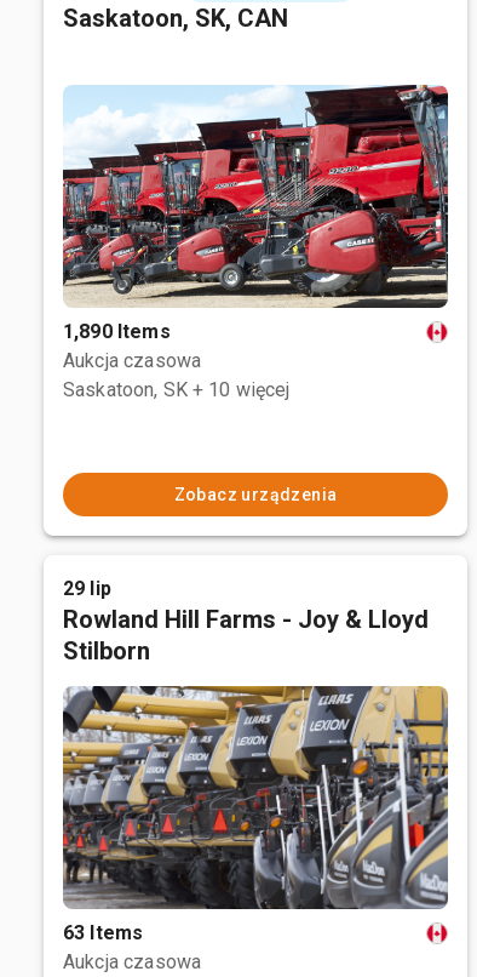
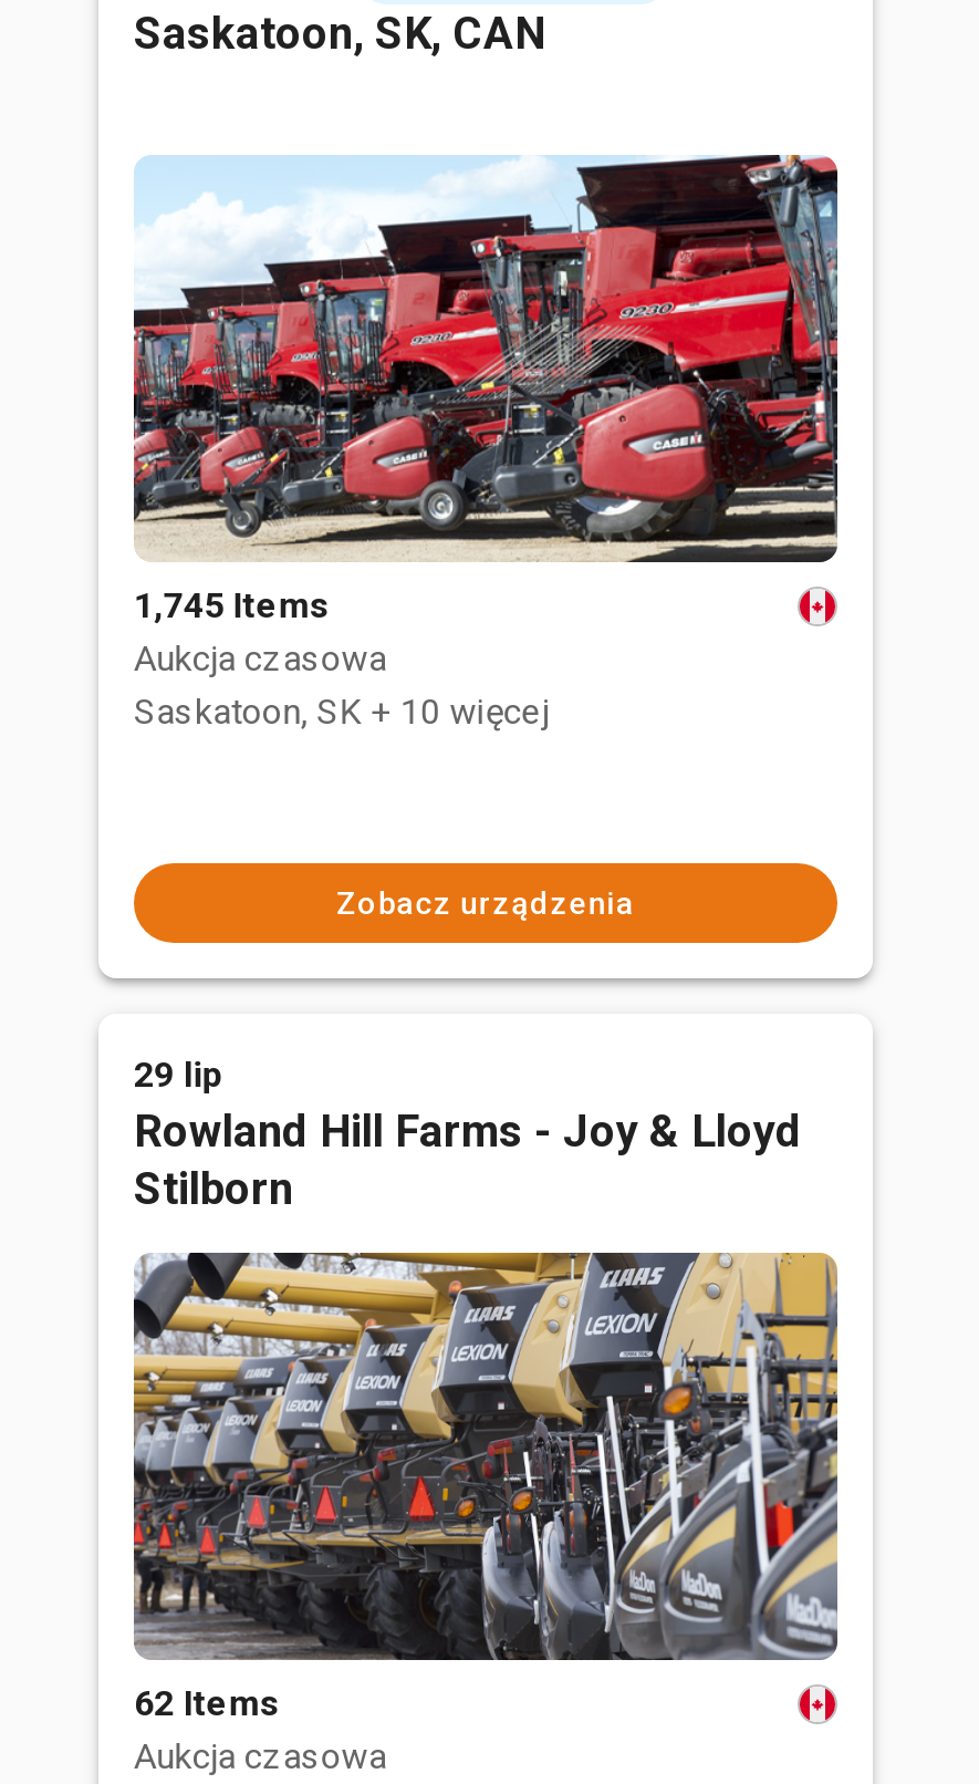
- 1,890 Items
+ 1,745 Items

- 63 Items
+ 62 Items
